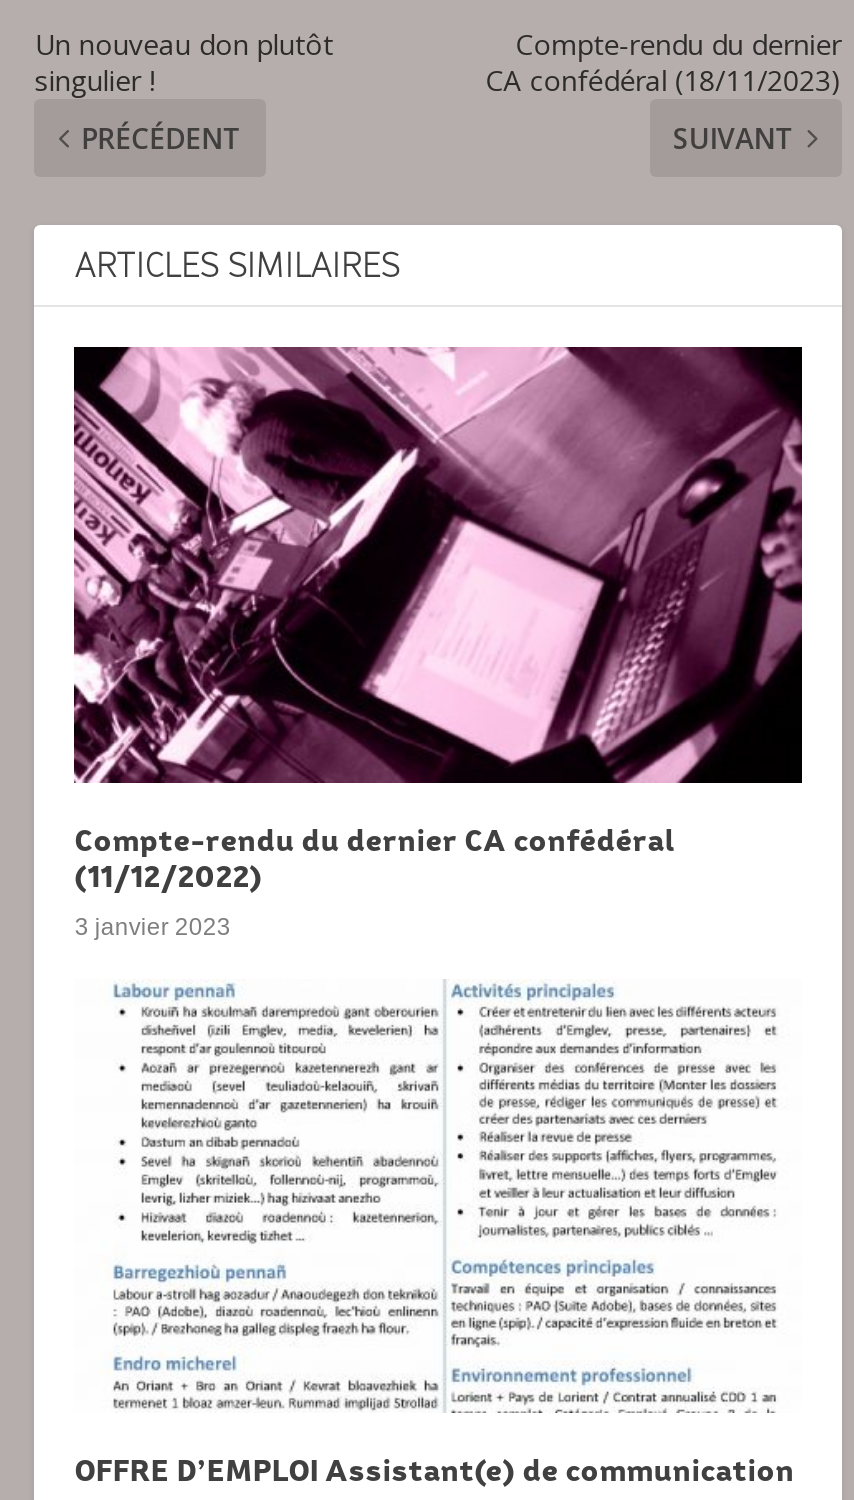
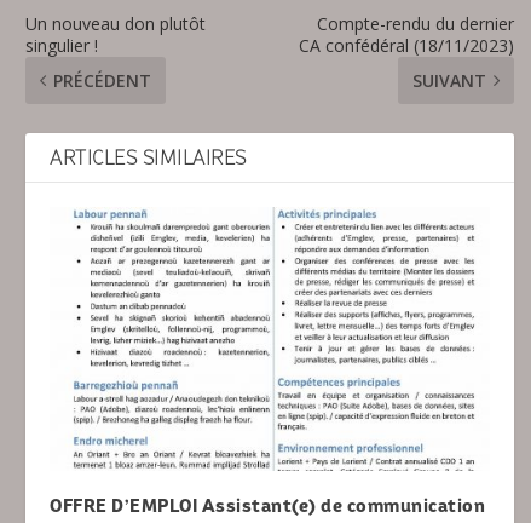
- [image]
- Compte-rendu du dernier CA confédéral
- (11/12/2022)
- 3 janvier 2023
